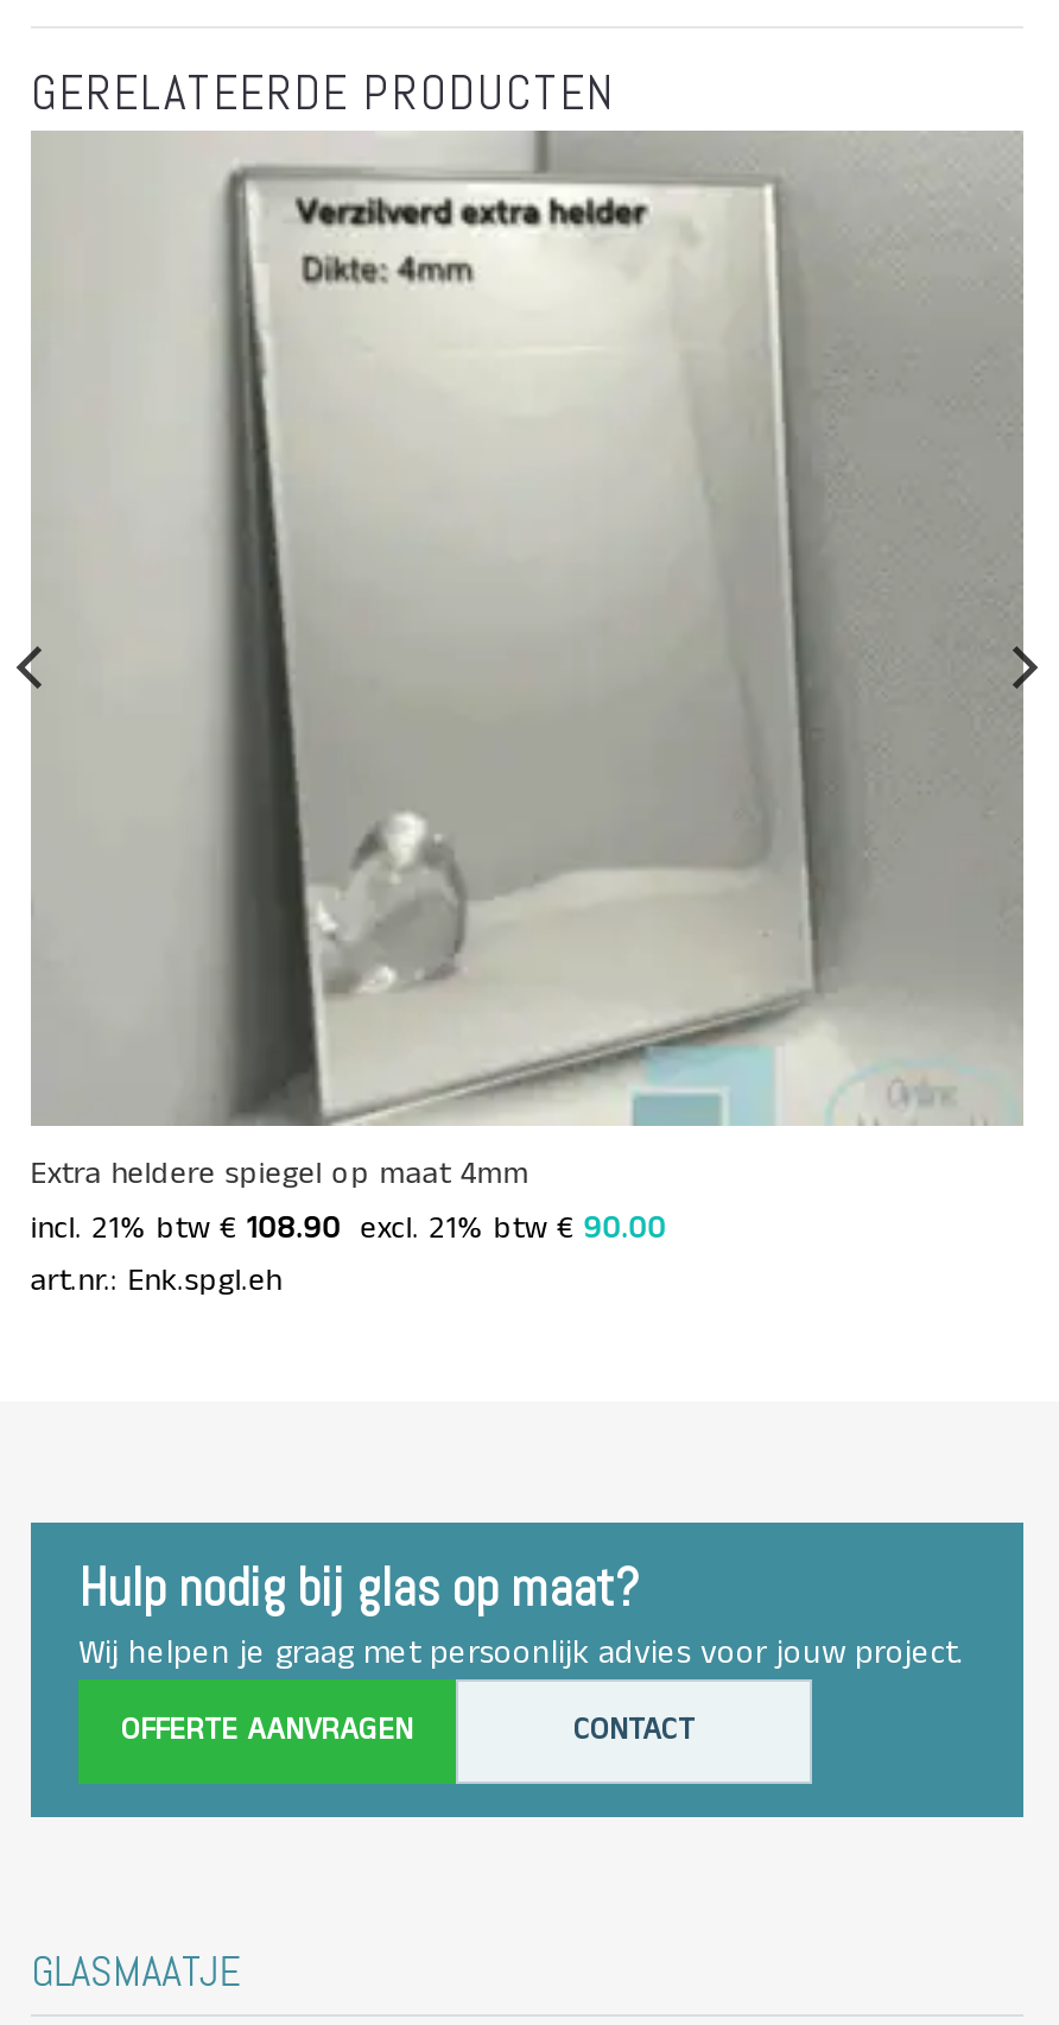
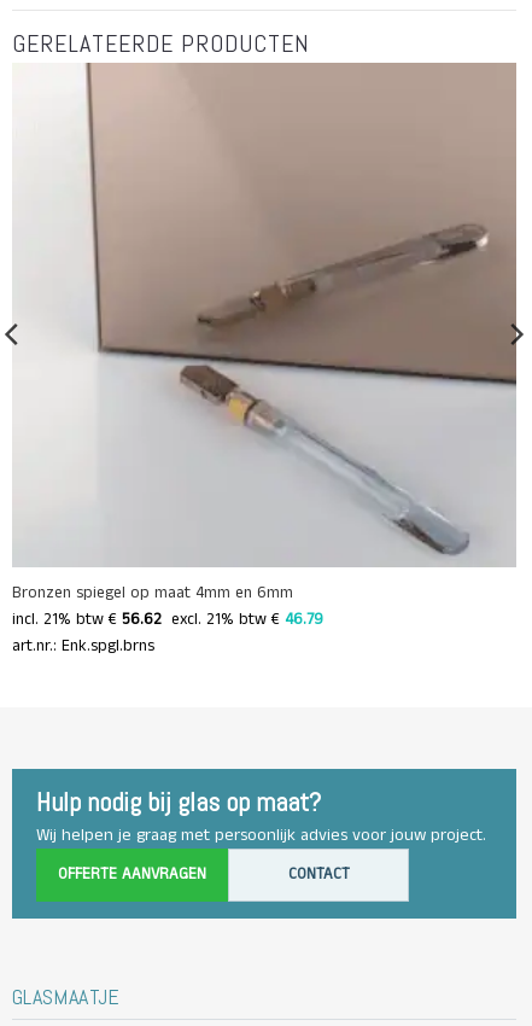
- [image]
- Extra heldere spiegel op maat 4mm
- incl. 21% btw €108.90 excl. 21% btw €90.00
- art.nr.: Enk.spgl.eh
+ [image]
+ Bronzen spiegel op maat 4mm en 6mm
+ incl. 21% btw €56.62 excl. 21% btw €46.79
+ art.nr.: Enk.spgl.brns
